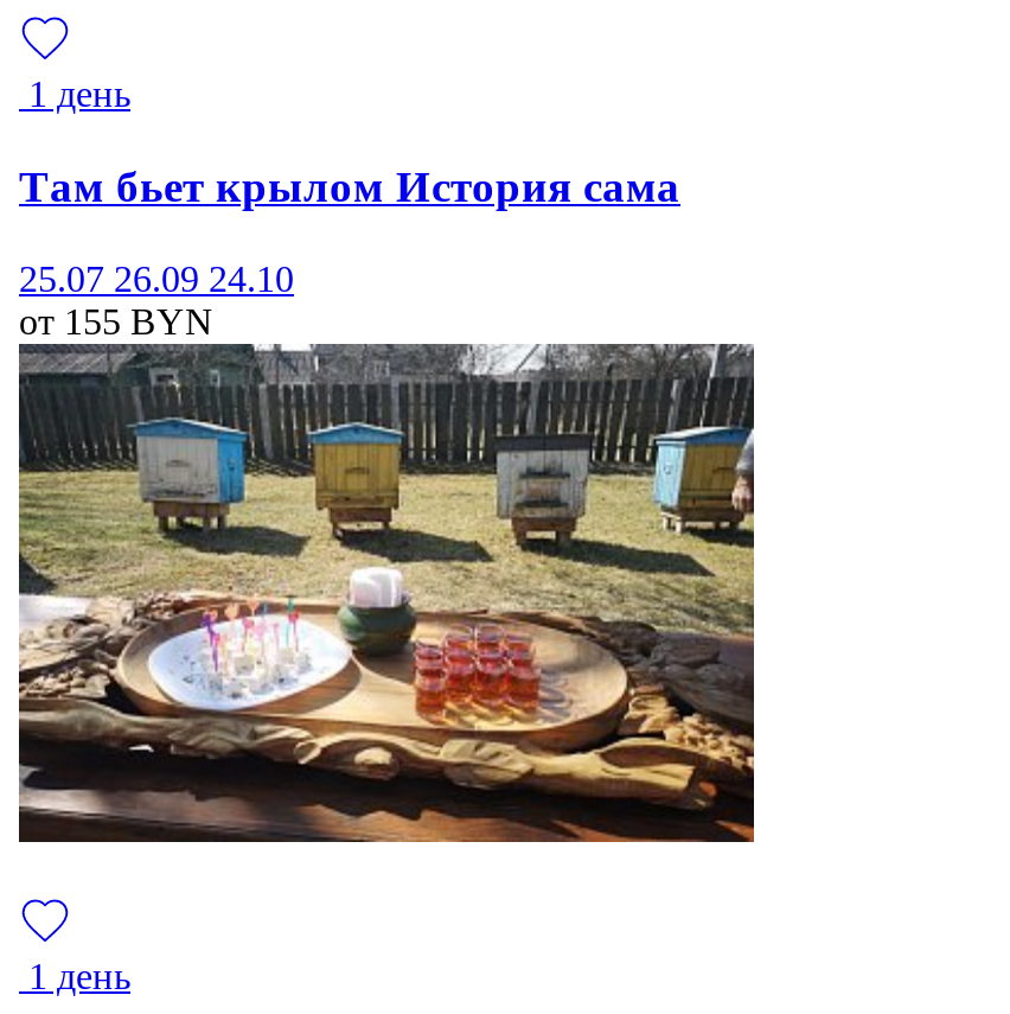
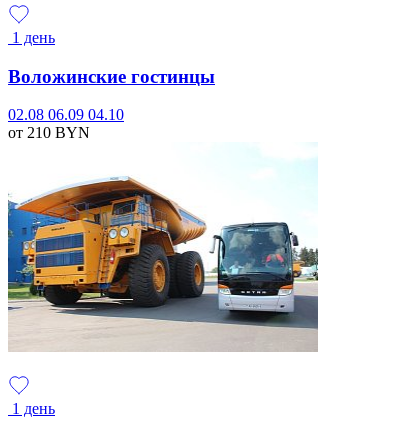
- Там бьет крылом История сама
+ Воложинские гостинцы

- 25.07 26.09 24.10
- от 155 BYN
+ 02.08 06.09 04.10
+ от 210 BYN

- [image]
+ [image]
